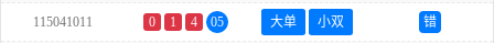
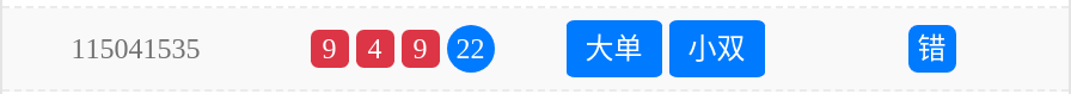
- 115041011
- 0
- 1
+ 115041535
+ 9

- 05
+ 9
+ 22
